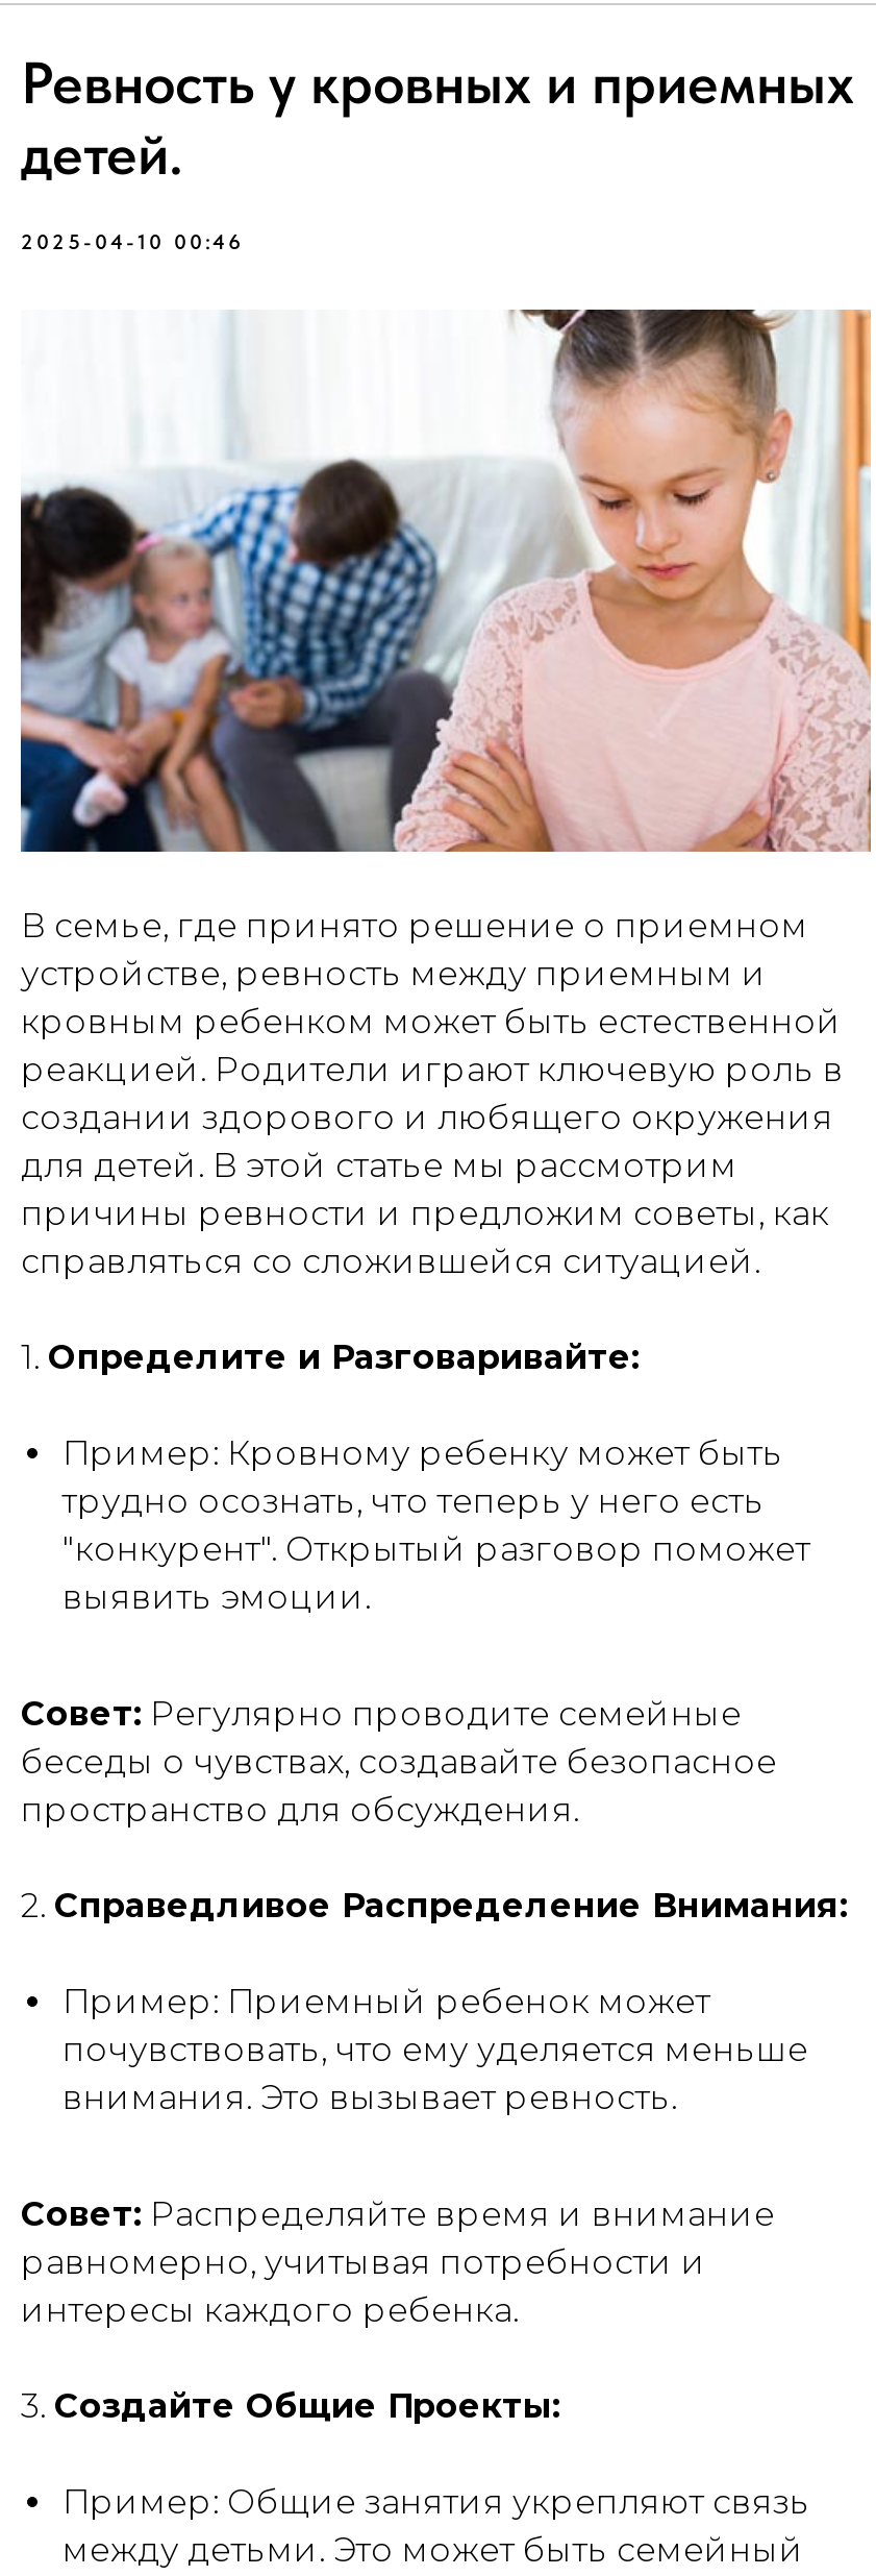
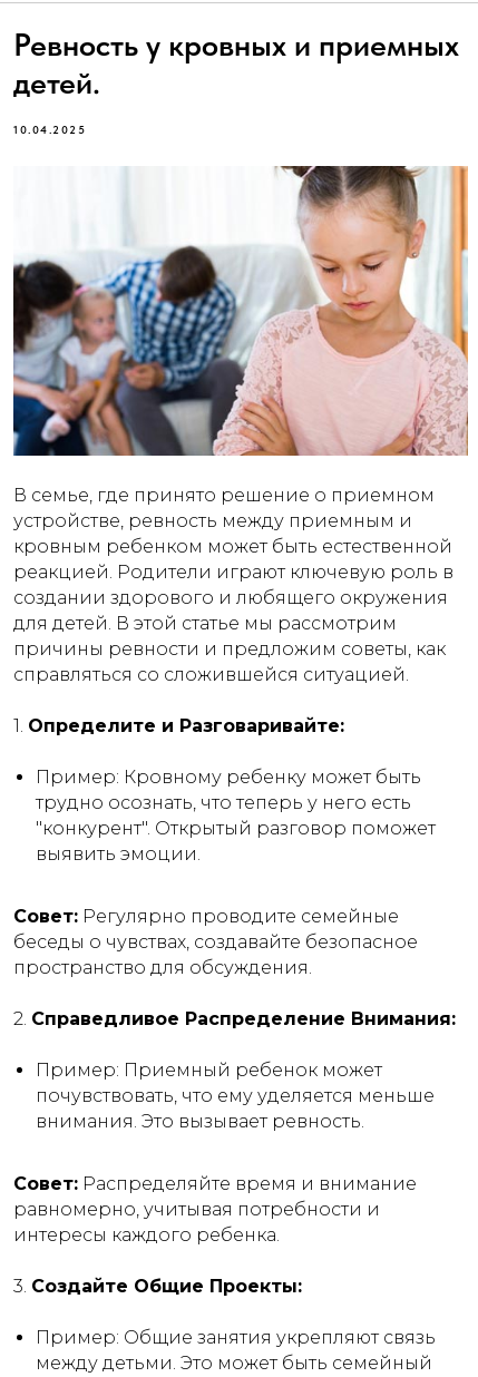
- 2025-04-10 00:46
+ 10.04.2025
